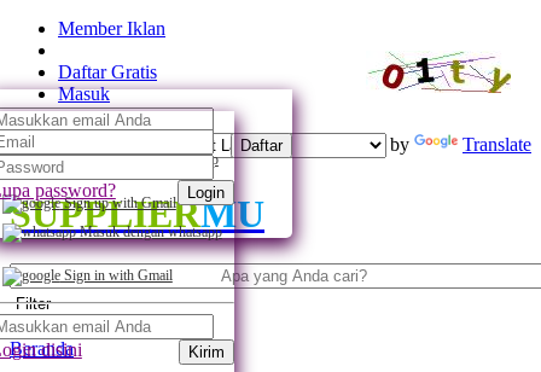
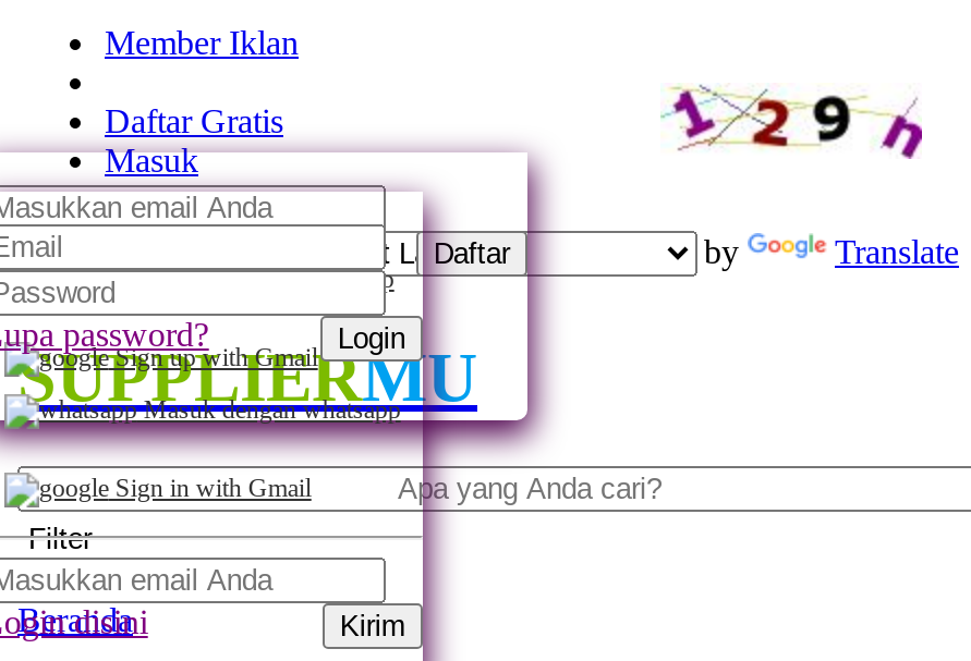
- [image]
+ [image]
